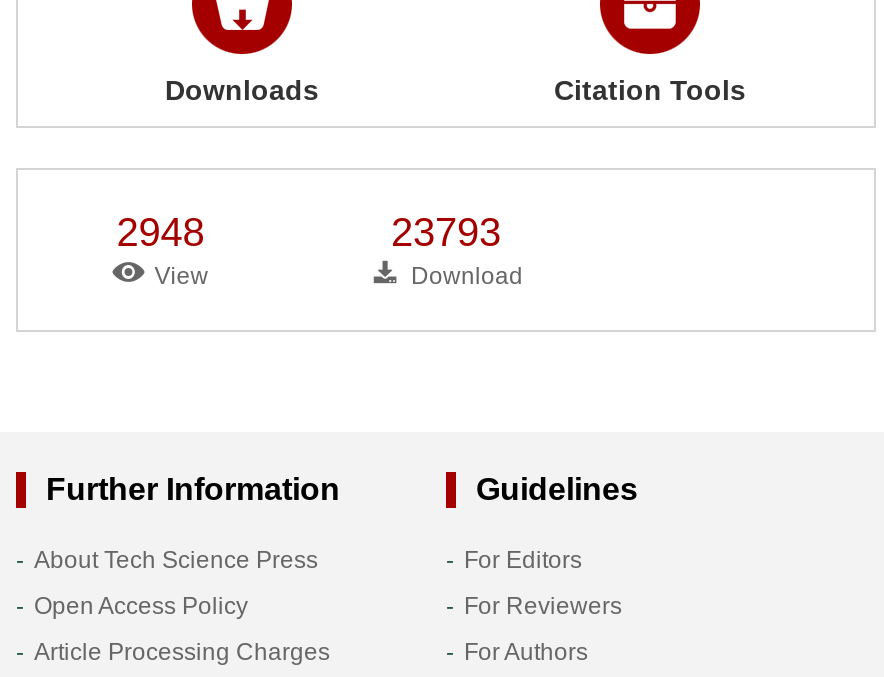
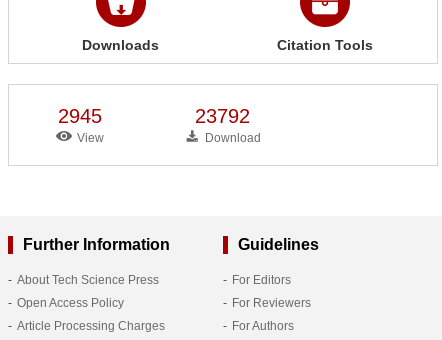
- 2948
+ 2945

- 23793
+ 23792
